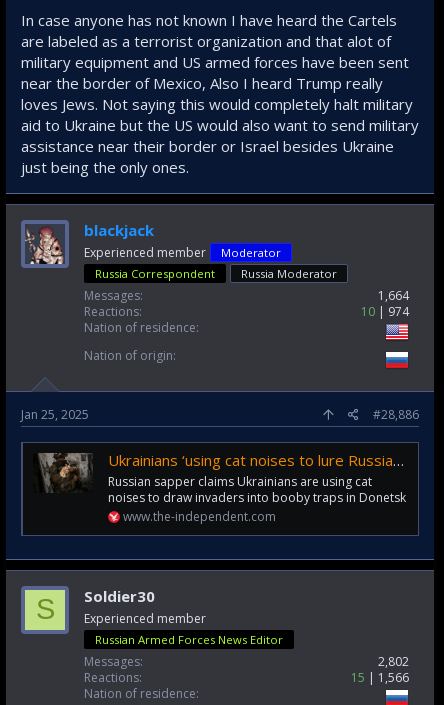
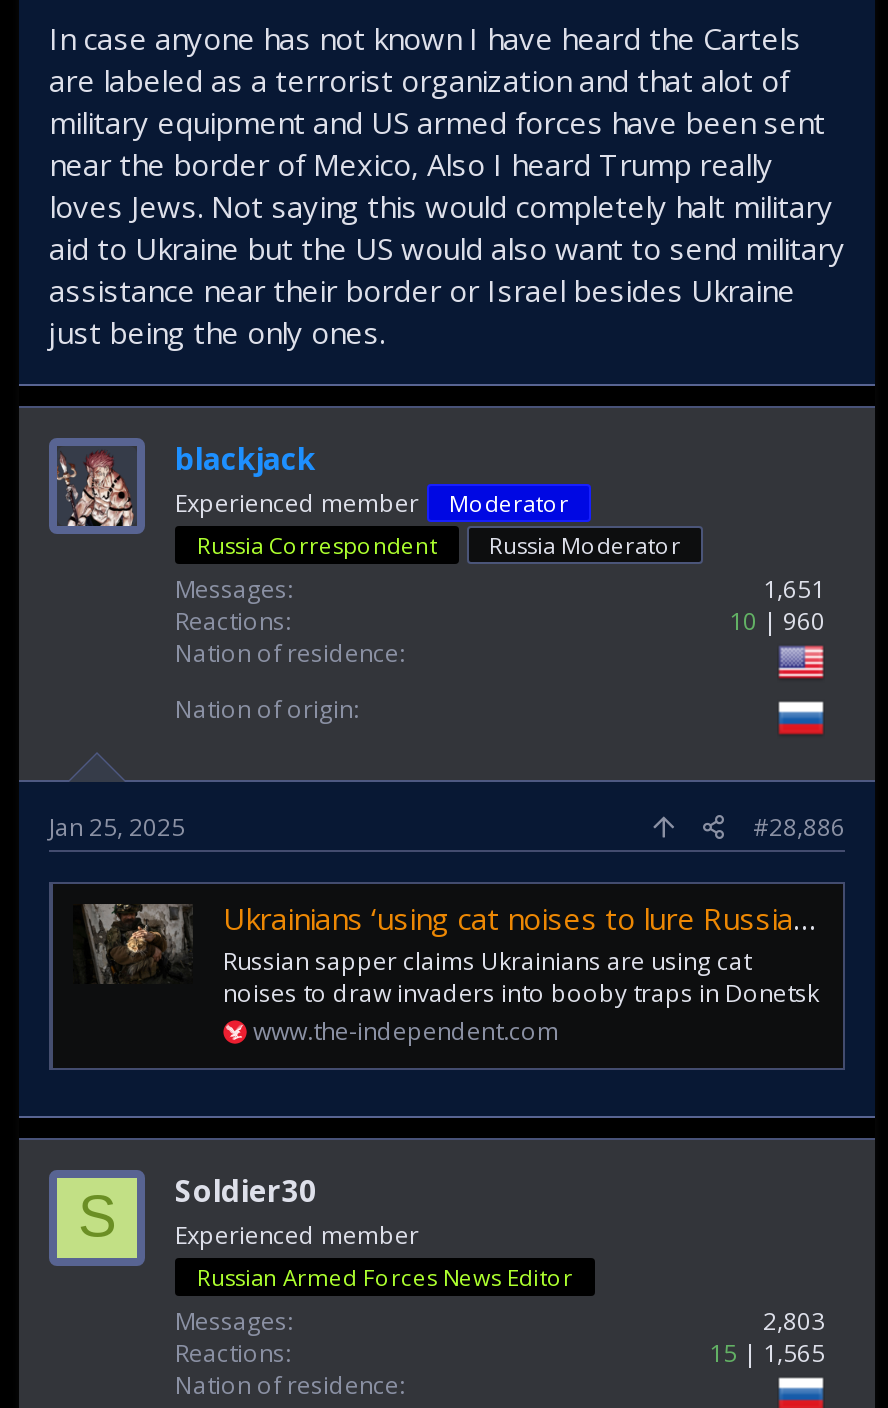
- 1,664
+ 1,651

- 10 974
+ 10 960

- 2,802
+ 2,803

- 15 1,566
+ 15 1,565
